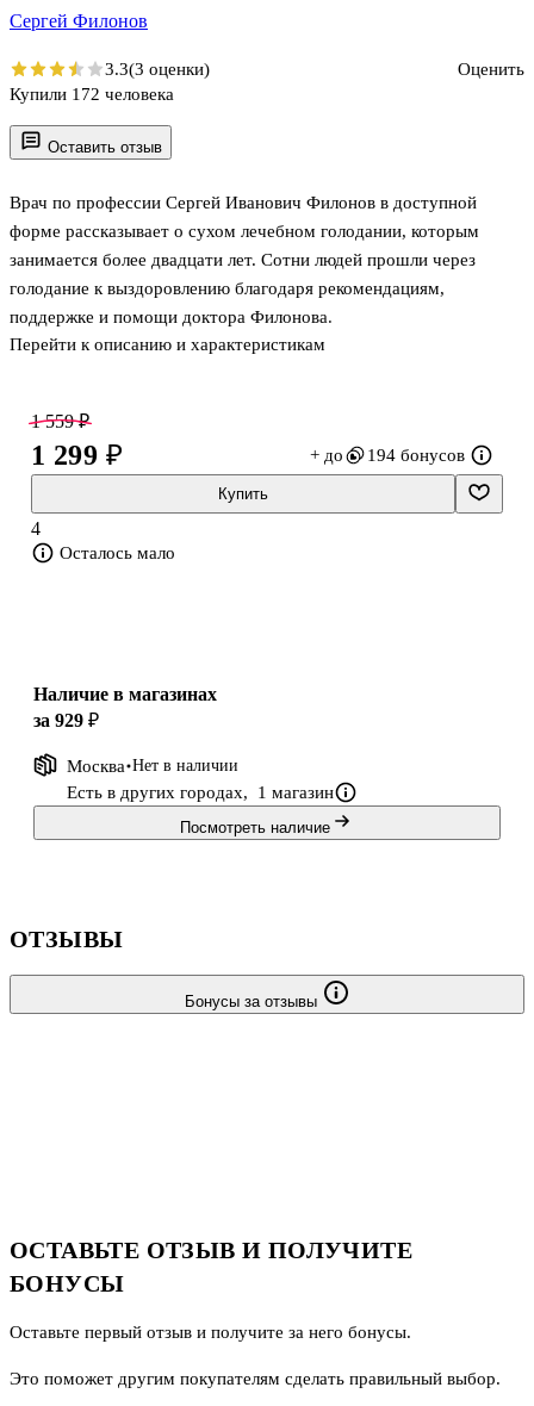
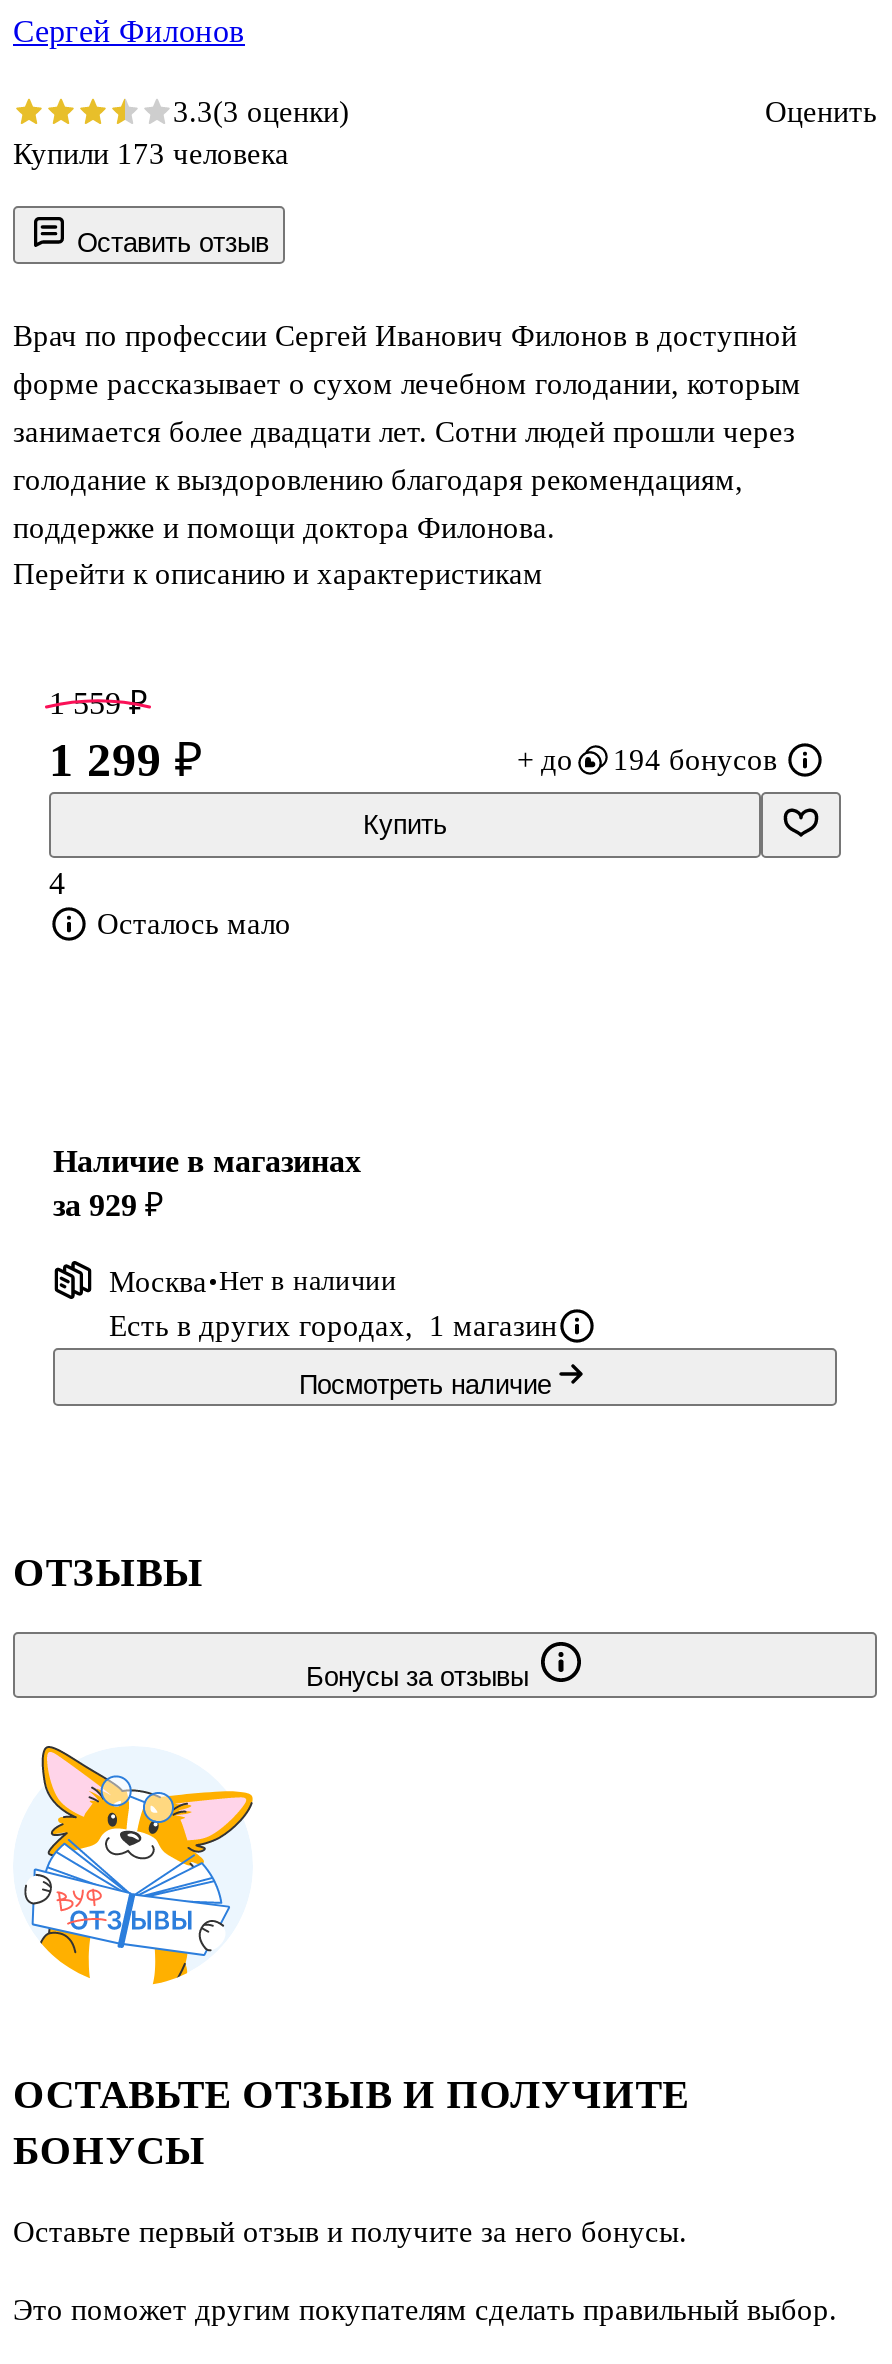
- Купили 172 человека
+ Купили 173 человека

+ [image]
